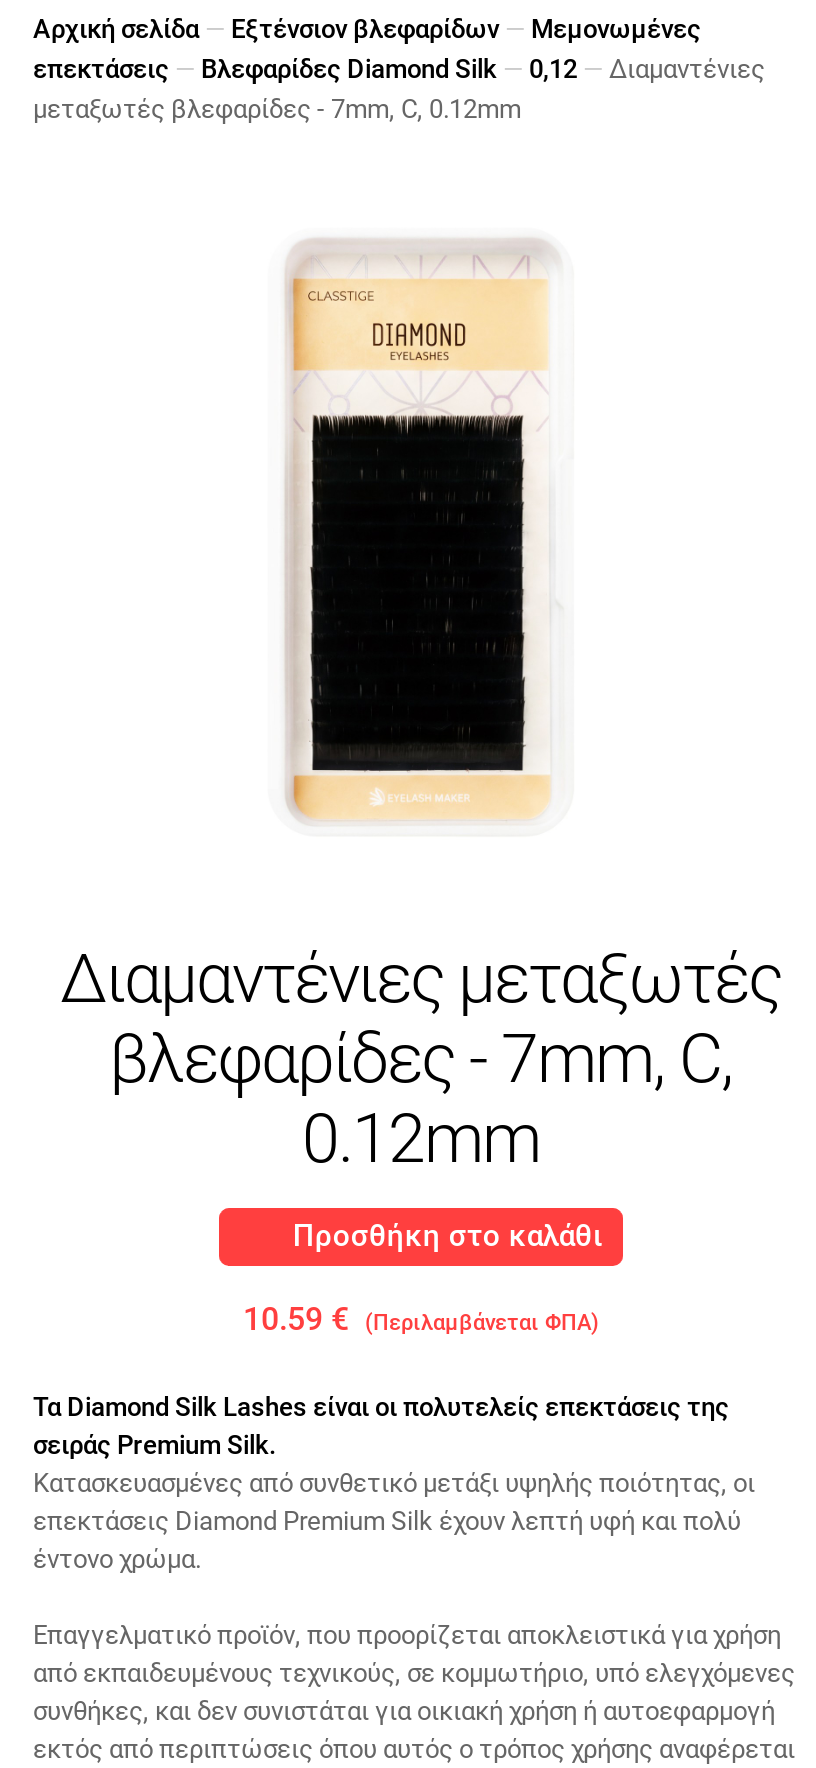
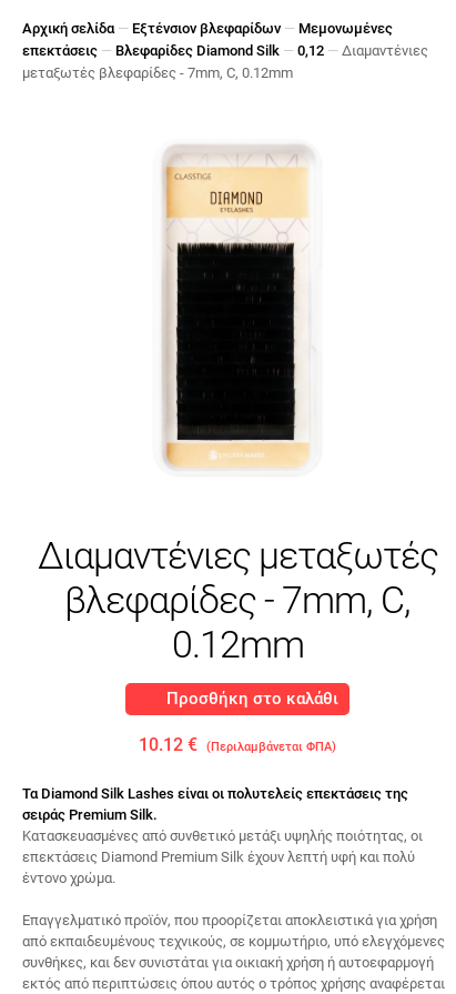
- 10.59 €(Περιλαμβάνεται ΦΠΑ)
+ 10.12 €(Περιλαμβάνεται ΦΠΑ)
